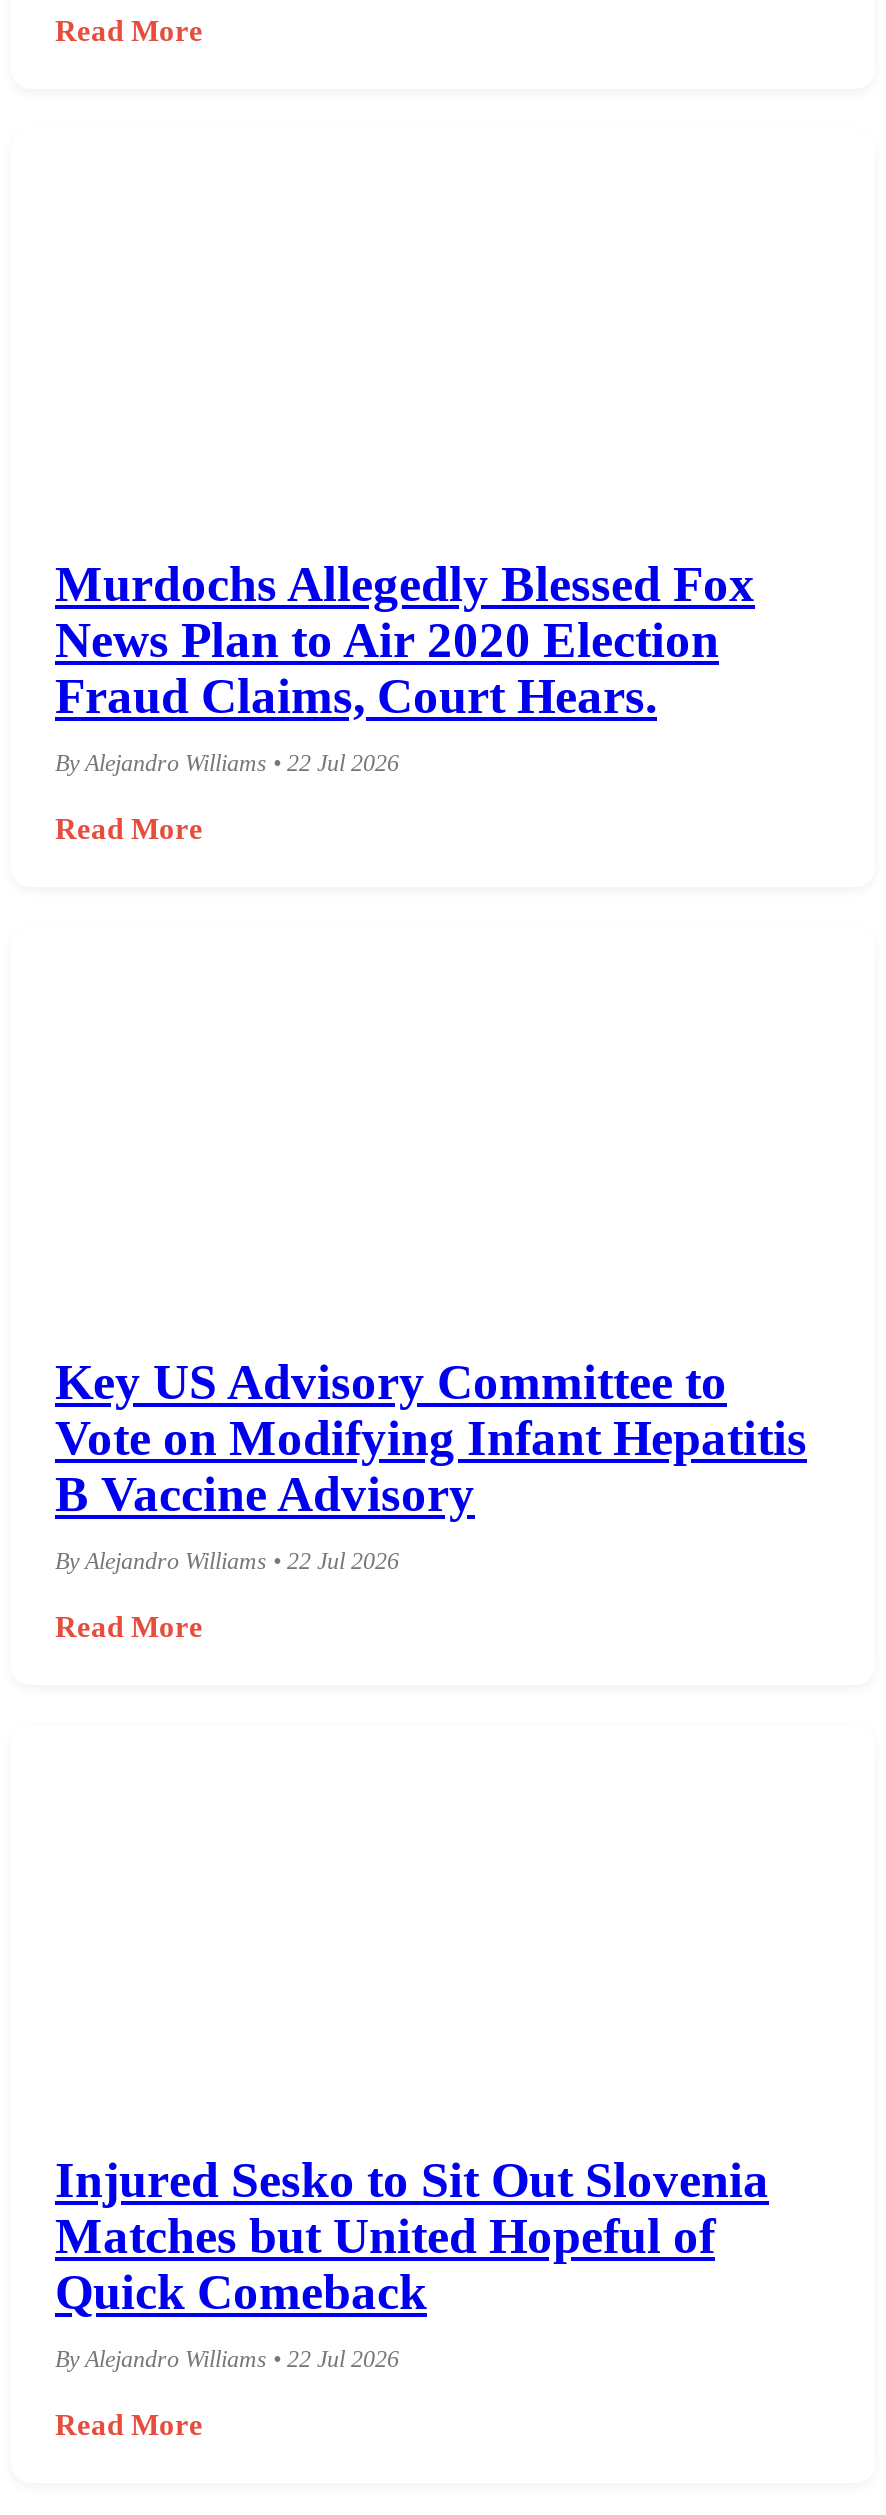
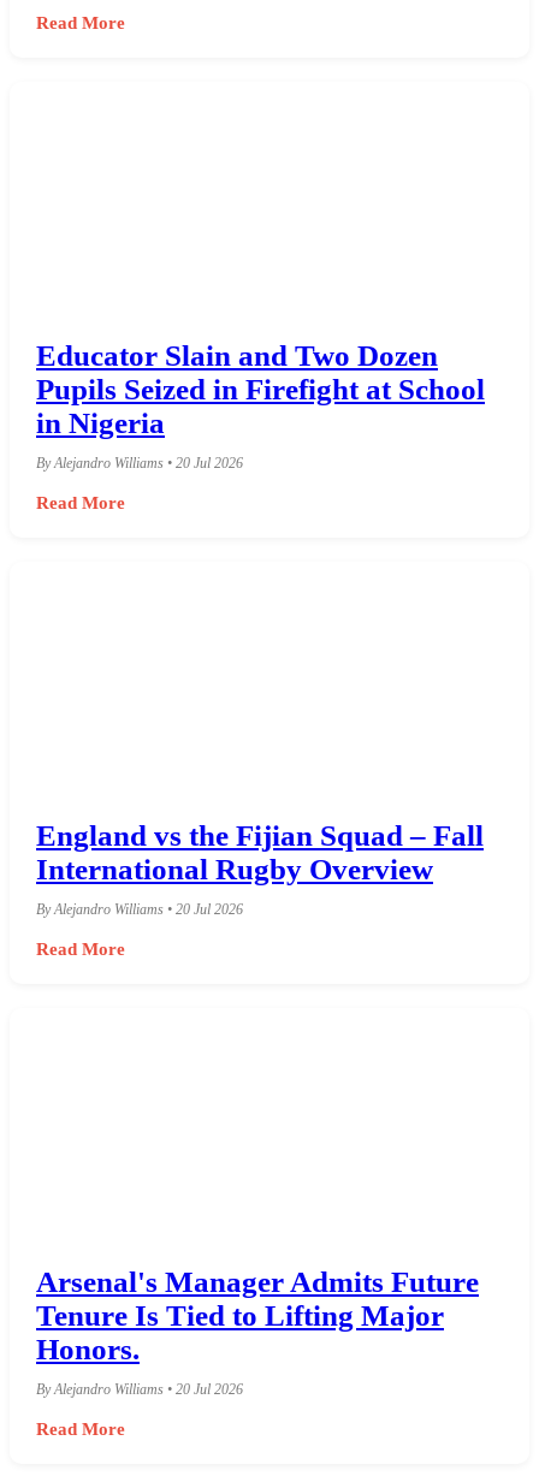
- Murdochs Allegedly Blessed Fox
- News Plan to Air 2020 Election
- Fraud Claims, Court Hears.
+ Educator Slain and Two Dozen
+ Pupils Seized in Firefight at School
+ in Nigeria

- By Alejandro Williams • 22 Jul 2026
+ By Alejandro Williams • 20 Jul 2026

- Key US Advisory Committee to
- Vote on Modifying Infant Hepatitis
- B Vaccine Advisory
+ England vs the Fijian Squad – Fall
+ International Rugby Overview

- By Alejandro Williams • 22 Jul 2026
+ By Alejandro Williams • 20 Jul 2026

- Injured Sesko to Sit Out Slovenia
- Matches but United Hopeful of
- Quick Comeback
+ Arsenal's Manager Admits Future
+ Tenure Is Tied to Lifting Major
+ Honors.

- By Alejandro Williams • 22 Jul 2026
+ By Alejandro Williams • 20 Jul 2026
